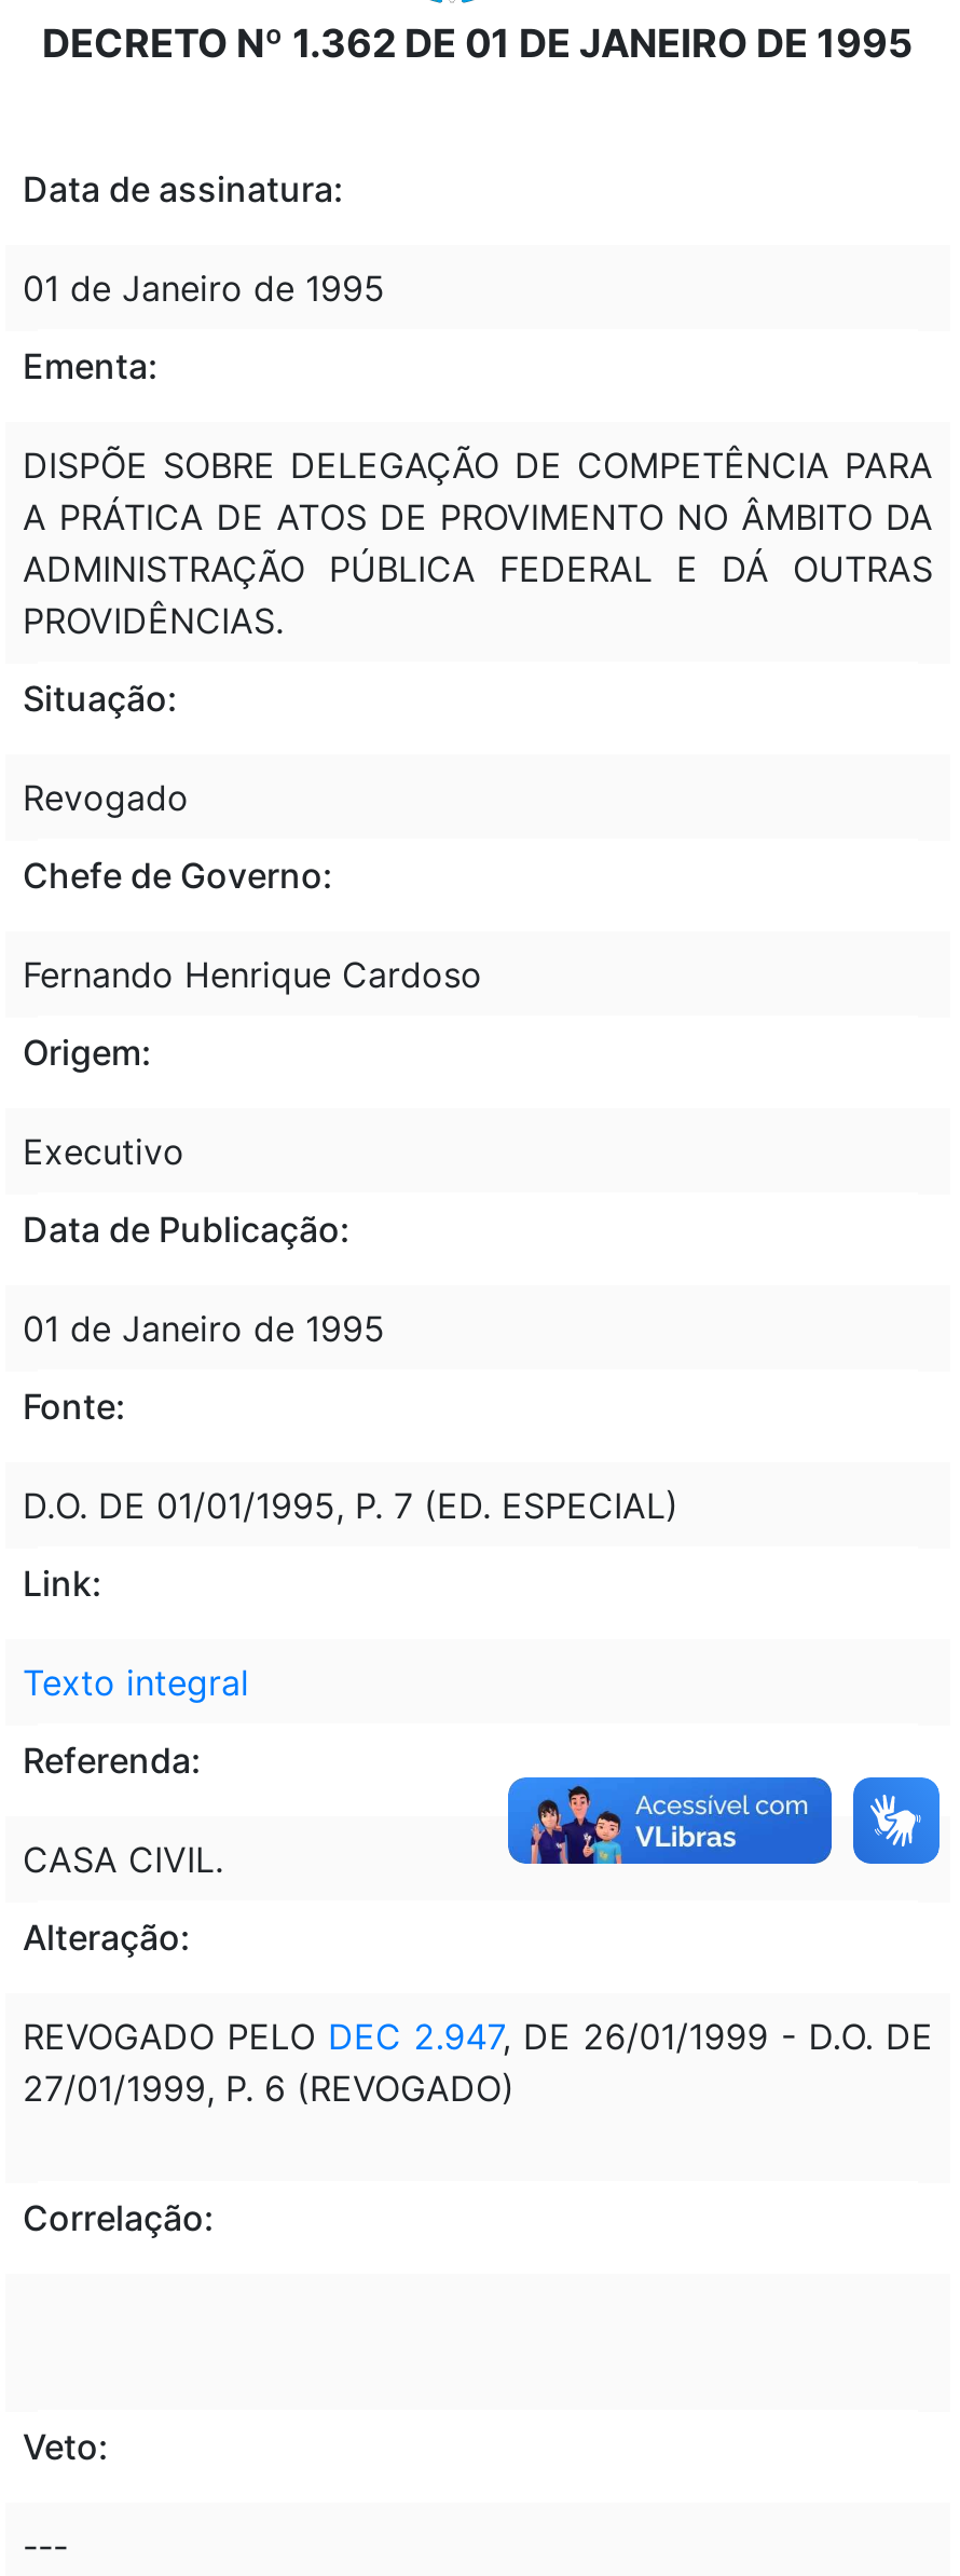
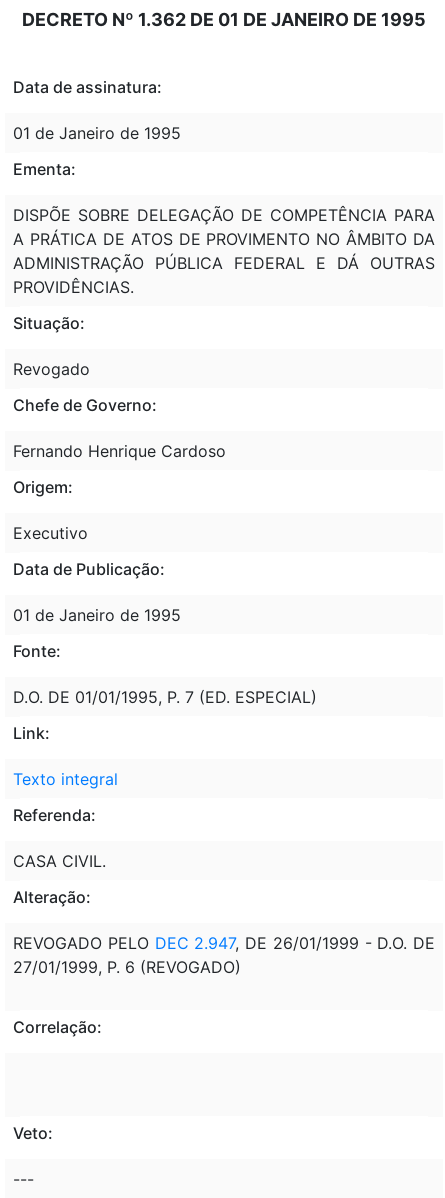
- [image]

- [image]
